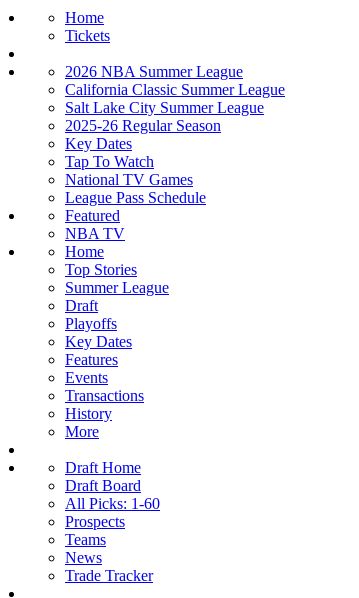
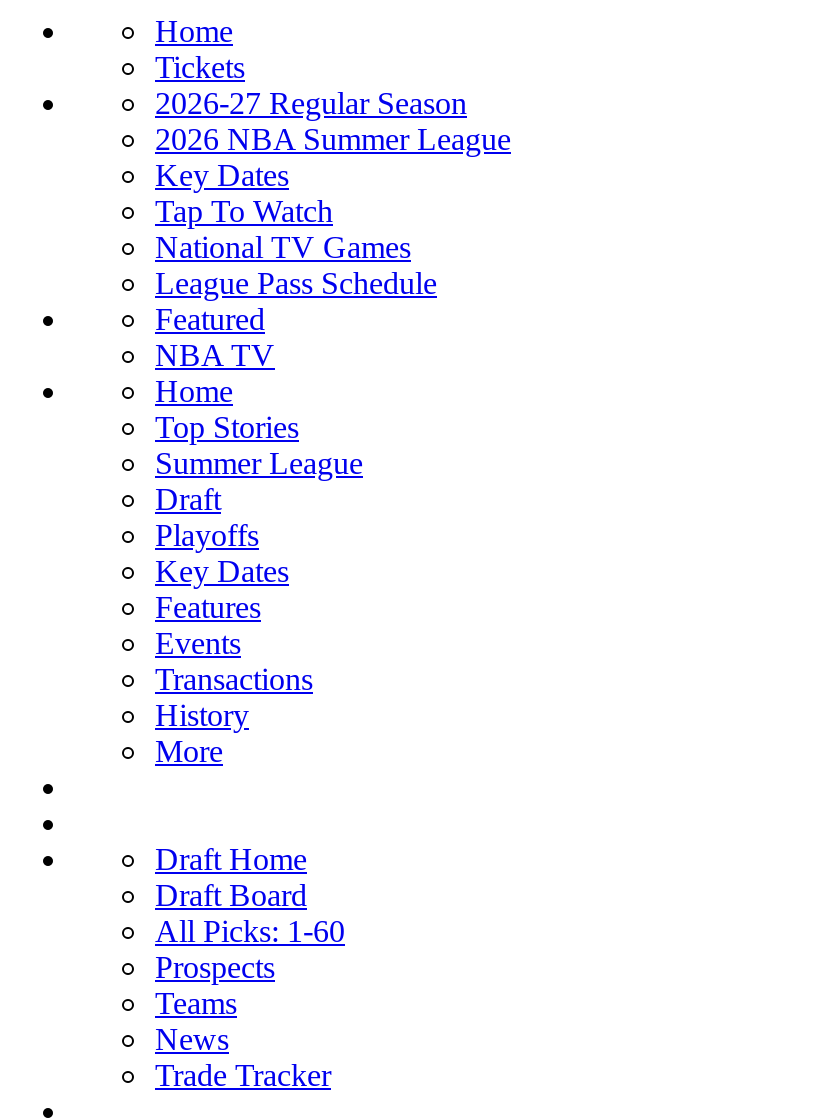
+ 2026-27 Regular Season

- California Classic Summer League
- Salt Lake City Summer League
- 2025-26 Regular Season

moved up: Key Dates | Tap To Watch | National TV Games | ... | History | More
